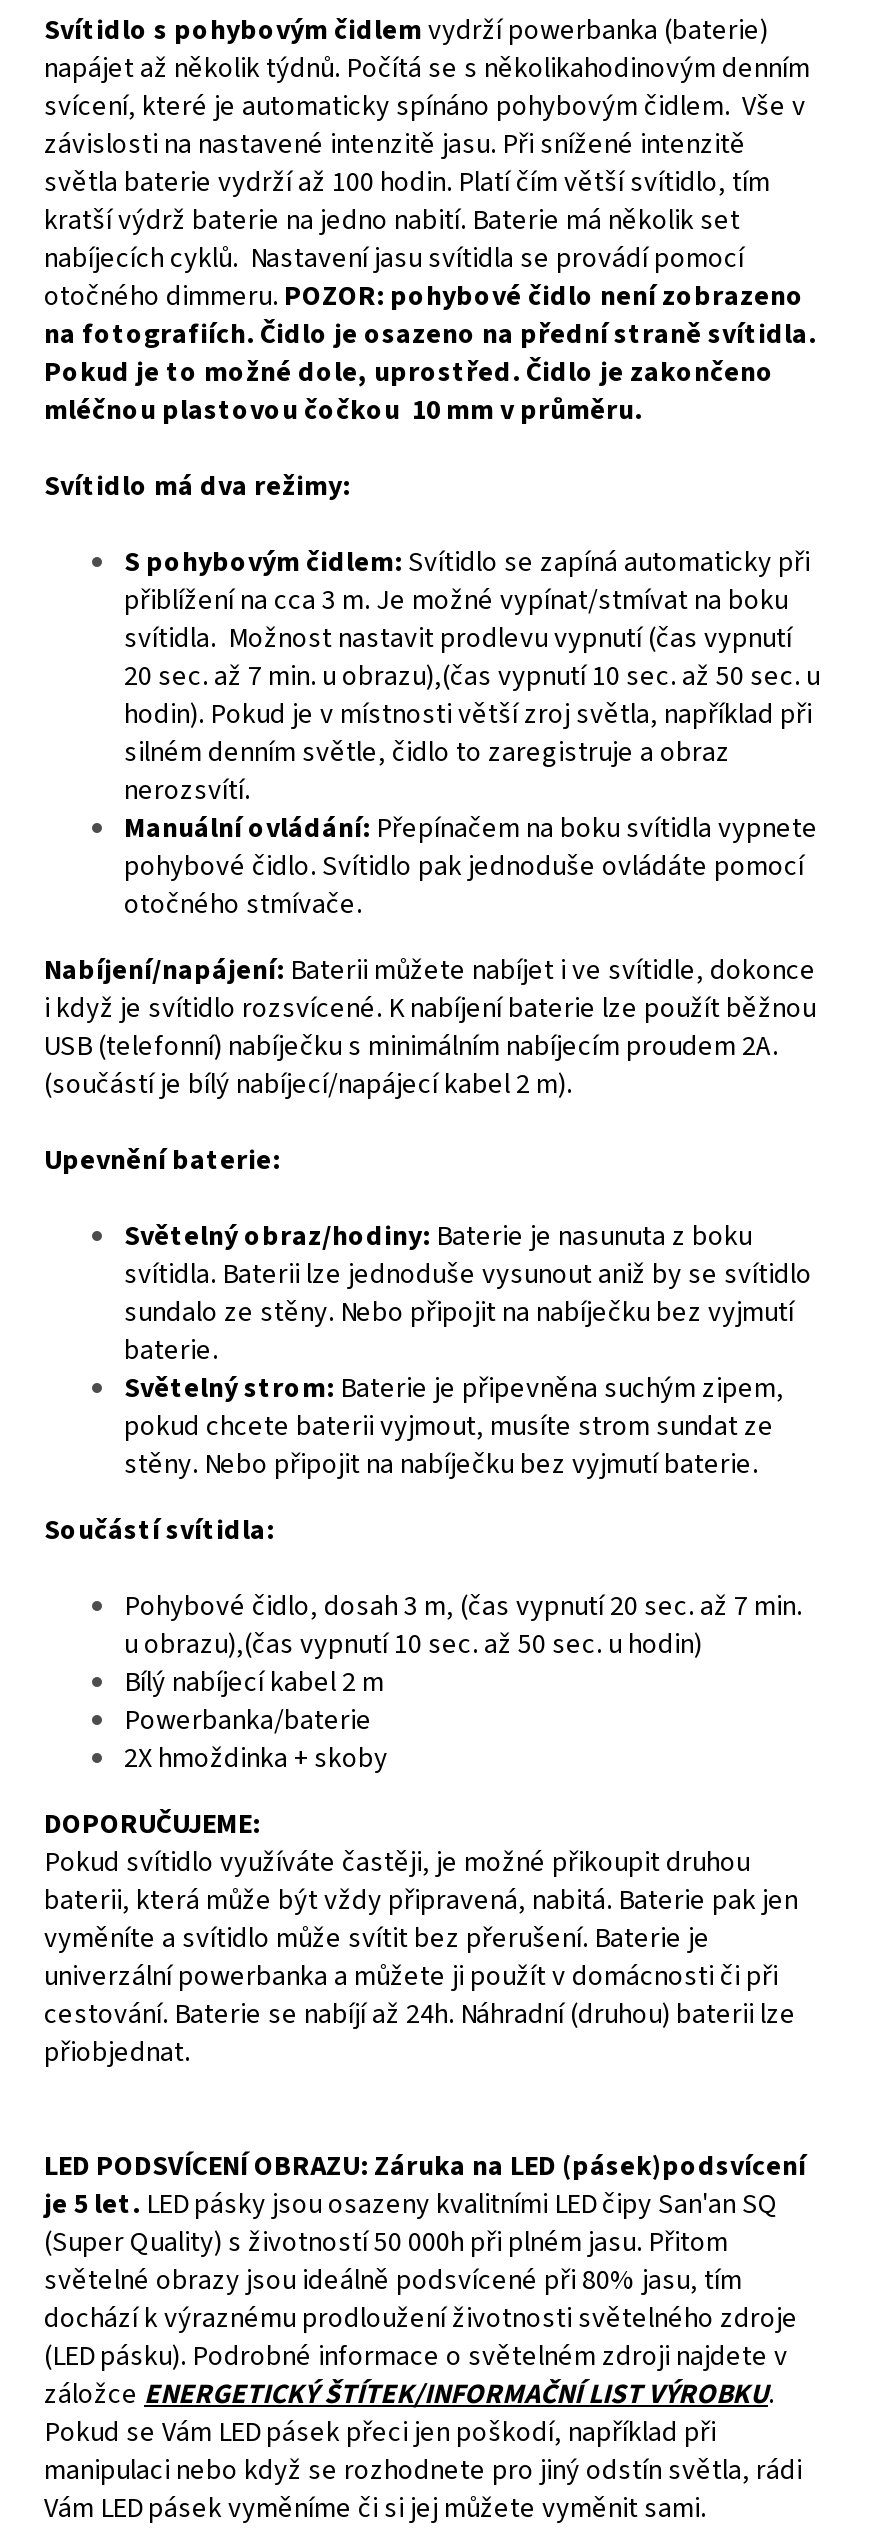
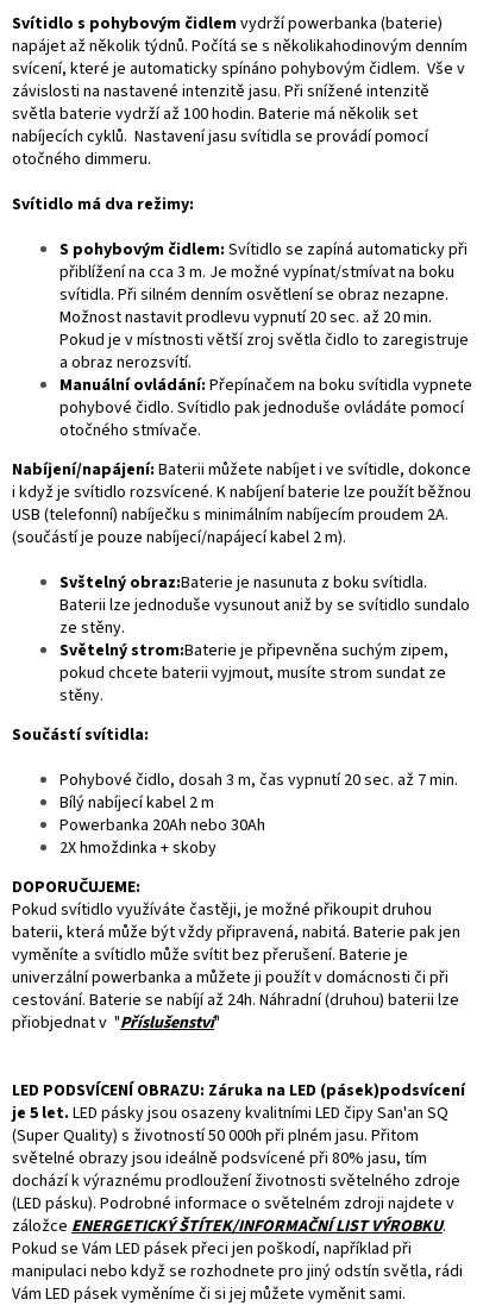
- světla baterie vydrží až 100 hodin. Platí čím větší svítidlo, tím
- kratší výdrž baterie na jedno nabití. Baterie má několik set
+ světla baterie vydrží až 100 hodin. Baterie má několik set

- otočného dimmeru. POZOR: pohybové čidlo není zobrazeno
- na fotografiích. Čidlo je osazeno na přední straně svítidla.
- Pokud je to možné dole, uprostřed. Čidlo je zakončeno
- mléčnou plastovou čočkou 10 mm v průměru.
+ otočného dimmeru.

- svítidla. Možnost nastavit prodlevu vypnutí (čas vypnutí
- 20 sec. až 7 min. u obrazu),(čas vypnutí 10 sec. až 50 sec. u
- hodin). Pokud je v místnosti větší zroj světla, například při
- silném denním světle, čidlo to zaregistruje a obraz
- nerozsvítí.
+ svítidla. Při silném denním osvětlení se obraz nezapne.
+ Možnost nastavit prodlevu vypnutí 20 sec. až 20 min.
+ Pokud je v místnosti větší zroj světla čidlo to zaregistruje
+ a obraz nerozsvítí.

- (součástí je bílý nabíjecí/napájecí kabel 2 m).
- Upevnění baterie:
- Světelný obraz/hodiny: Baterie je nasunuta z boku
- svítidla. Baterii lze jednoduše vysunout aniž by se svítidlo
- sundalo ze stěny. Nebo připojit na nabíječku bez vyjmutí
- baterie.
+ (součástí je pouze nabíjecí/napájecí kabel 2 m).
+ Svštelný obraz:Baterie je nasunuta z boku svítidla.
+ Baterii lze jednoduše vysunout aniž by se svítidlo sundalo
+ ze stěny.

- stěny. Nebo připojit na nabíječku bez vyjmutí baterie.
+ stěny.

- Pohybové čidlo, dosah 3 m, (čas vypnutí 20 sec. až 7 min.
- u obrazu),(čas vypnutí 10 sec. až 50 sec. u hodin)
+ Pohybové čidlo, dosah 3 m, čas vypnutí 20 sec. až 7 min.

- Powerbanka/baterie
+ Powerbanka 20Ah nebo 30Ah

- přiobjednat.
+ přiobjednat v " Příslušenství"
